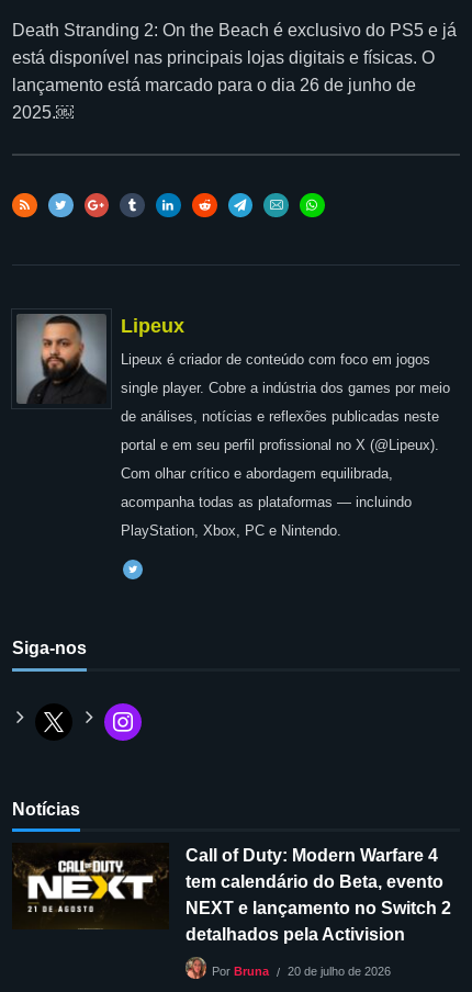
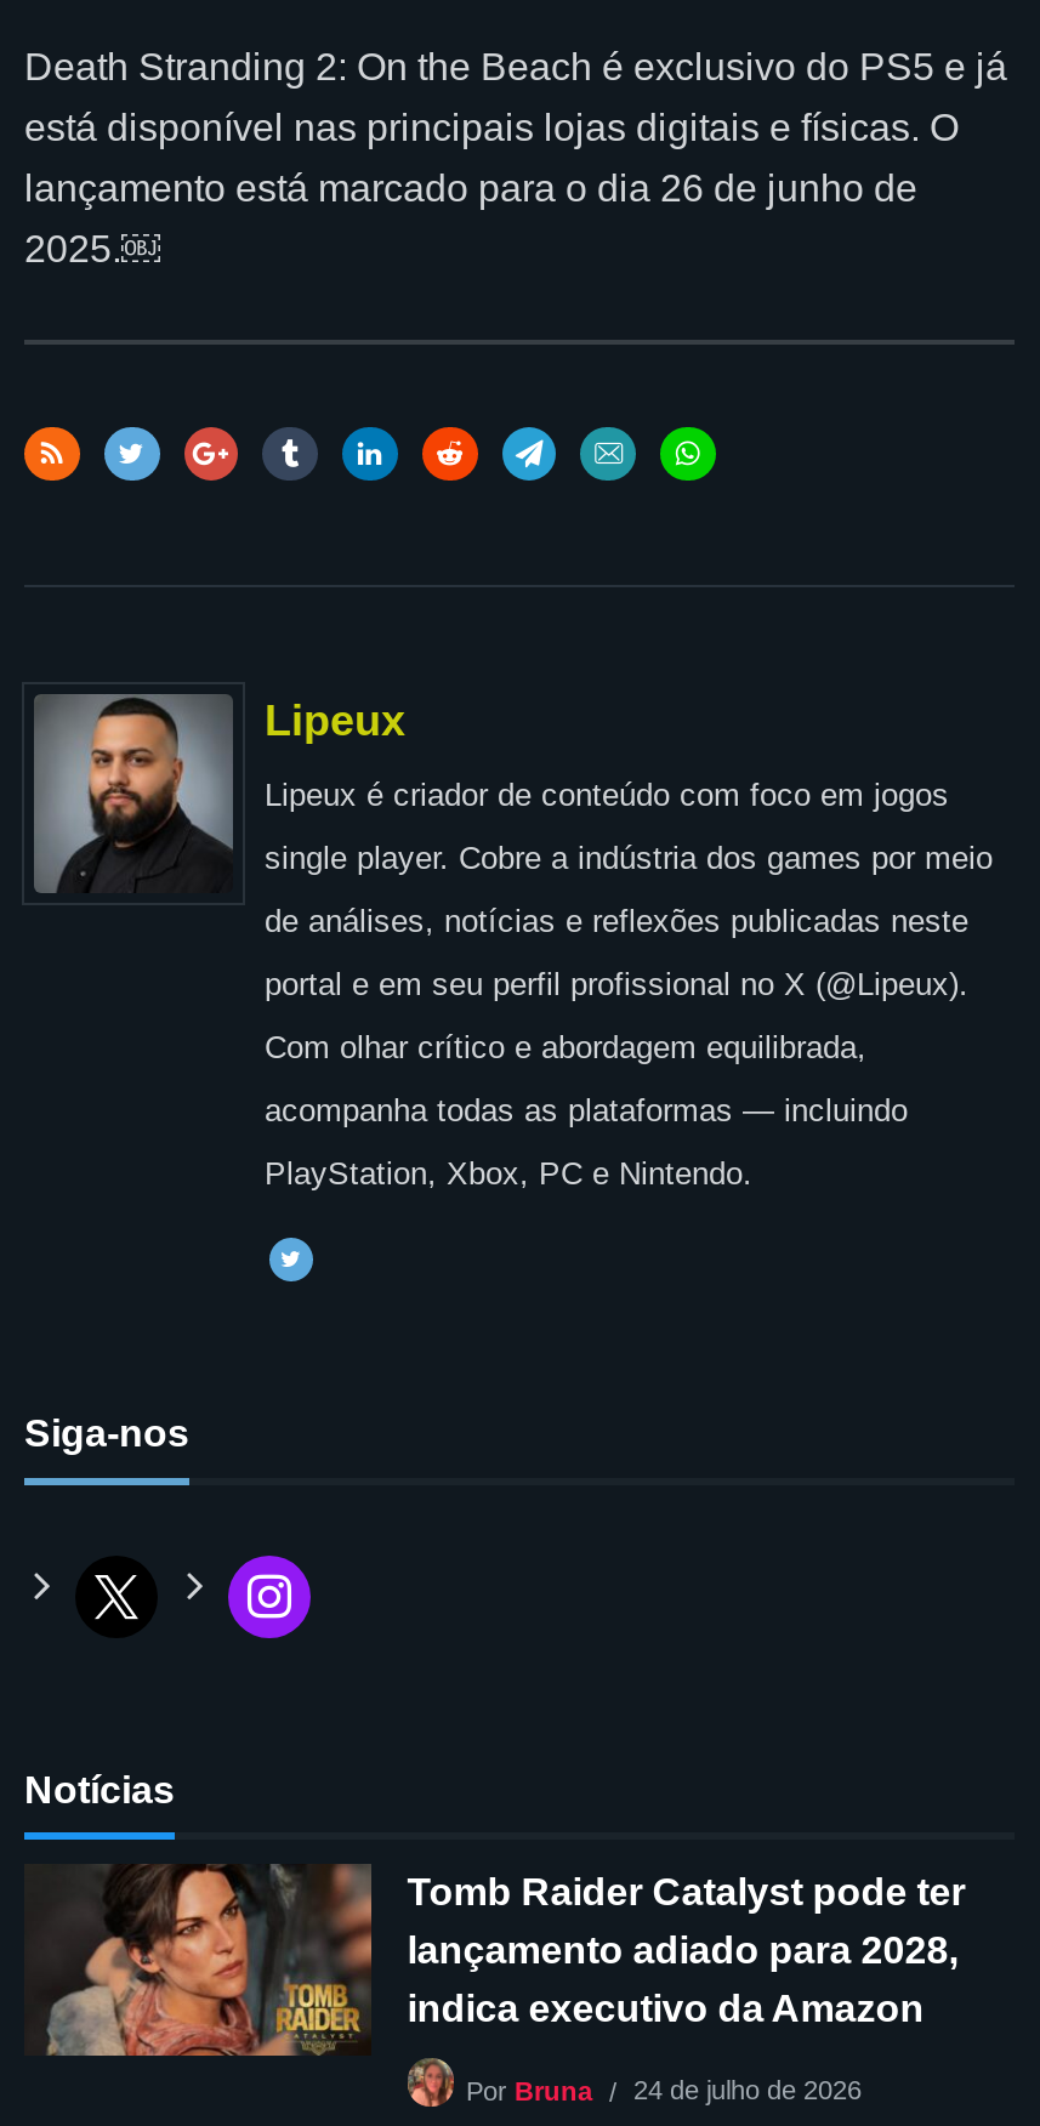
- [image]
- Call of Duty: Modern Warfare 4
- tem calendário do Beta, evento
- NEXT e lançamento no Switch 2
- detalhados pela Activision
+ [image]
+ Tomb Raider Catalyst pode ter
+ lançamento adiado para 2028,
+ indica executivo da Amazon

- Por Bruna 20 de julho de 2026
+ Por Bruna 24 de julho de 2026
